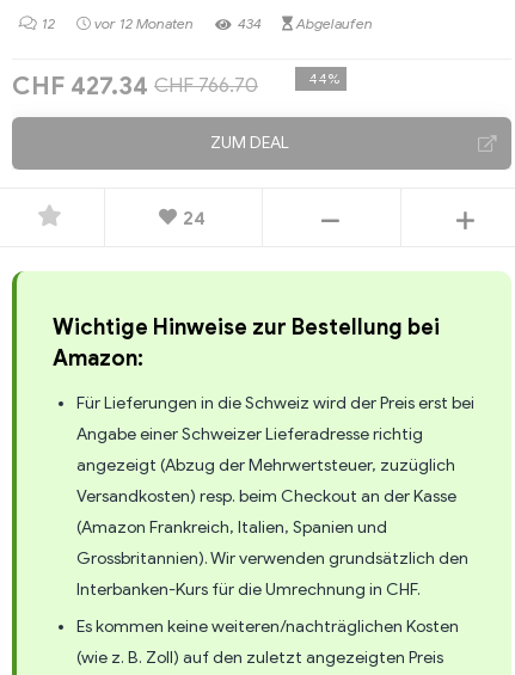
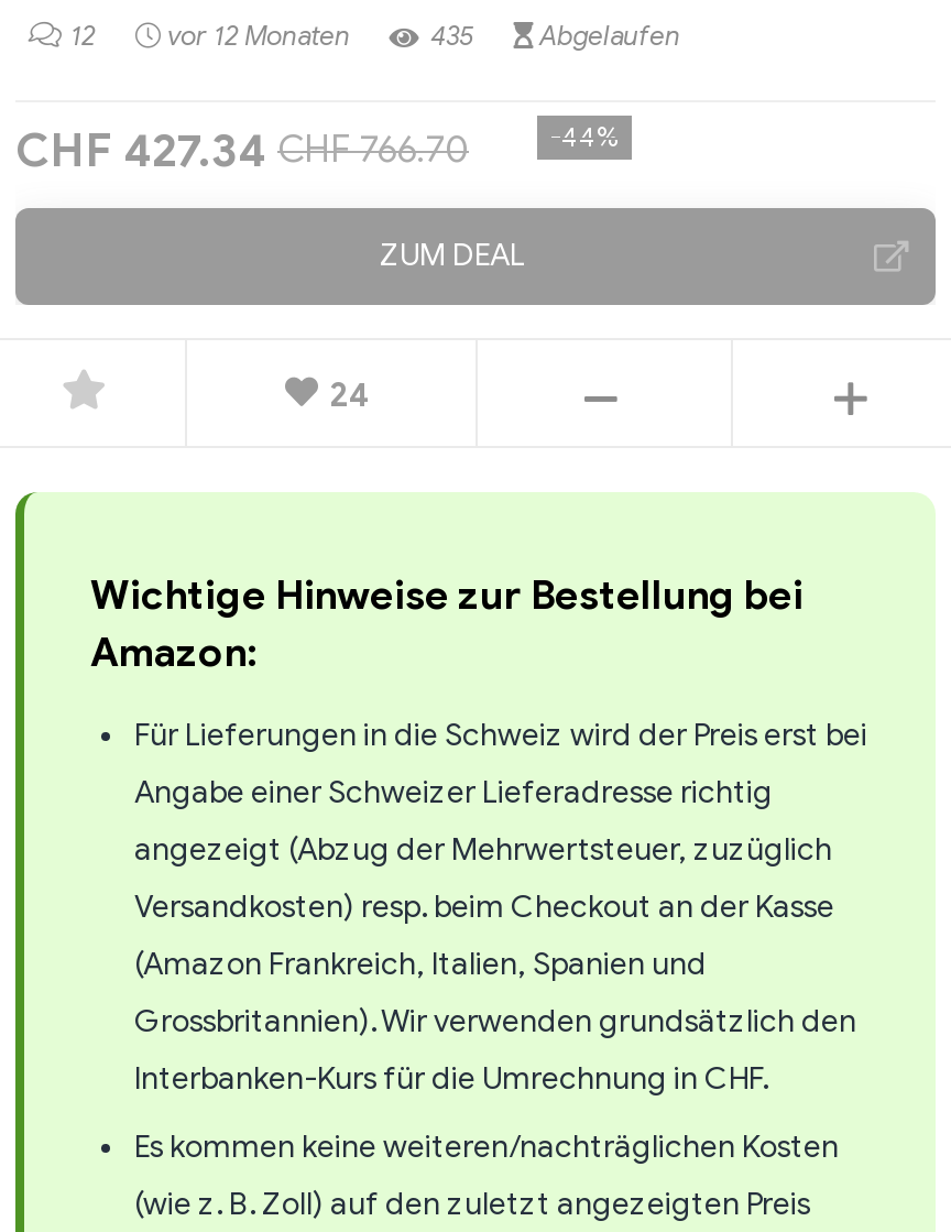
- 434 Abgelaufen
+ 435 Abgelaufen
